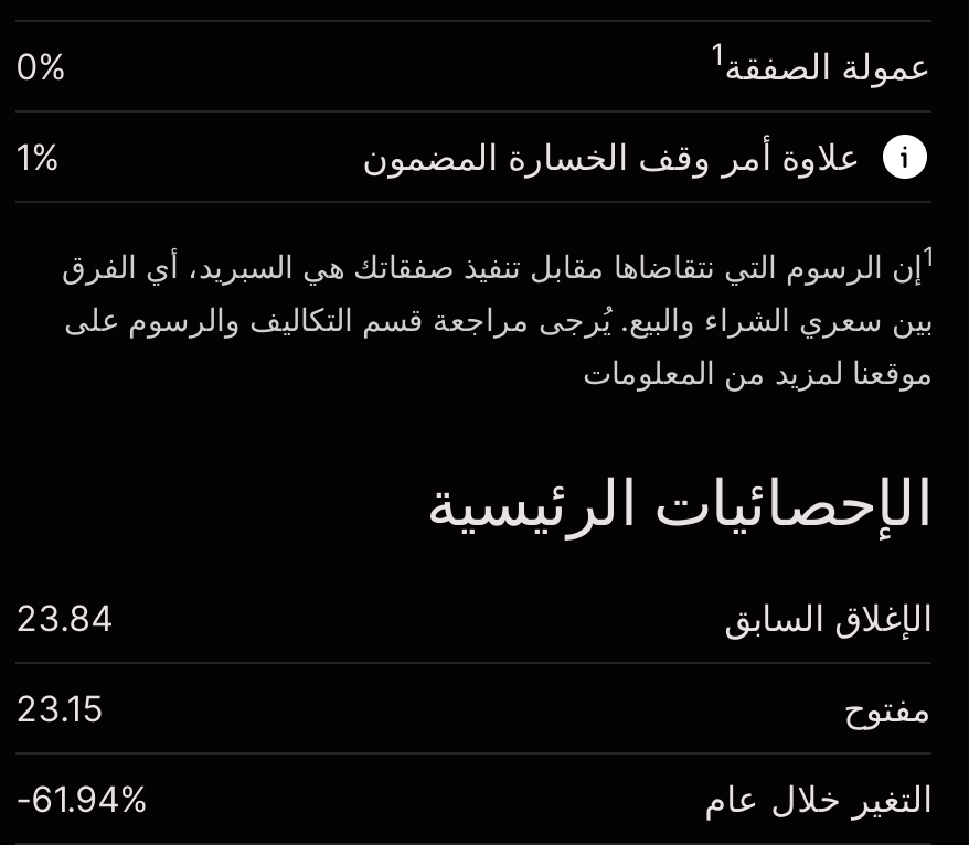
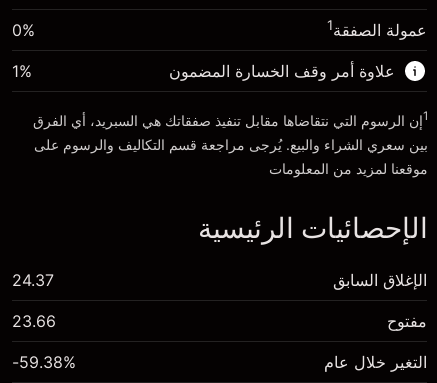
- 23.84
+ 24.37

- 23.15
+ 23.66

- -61.94%
+ -59.38%
